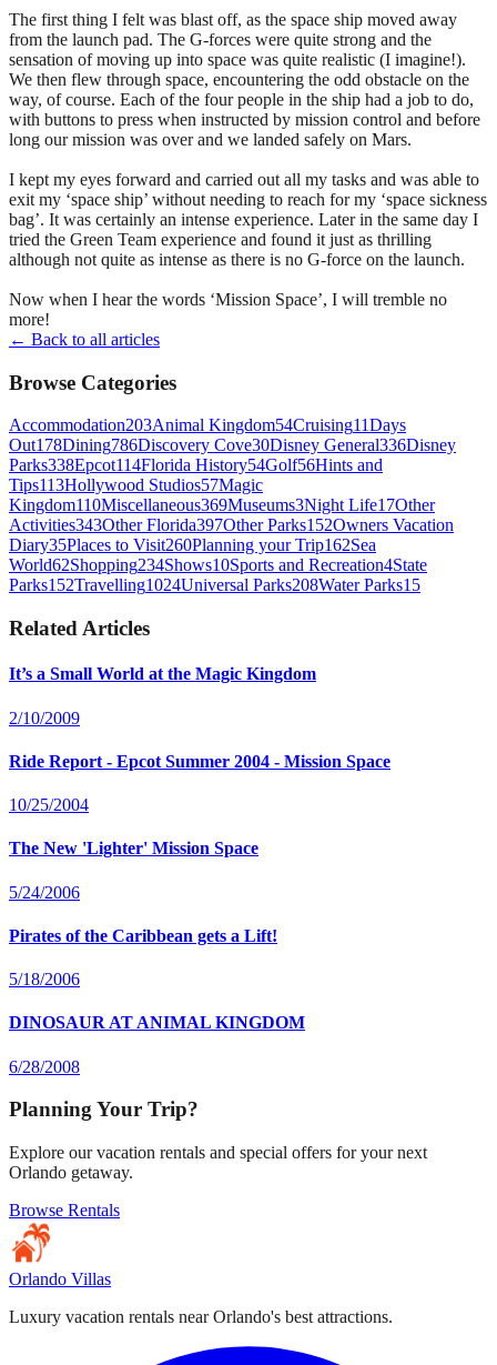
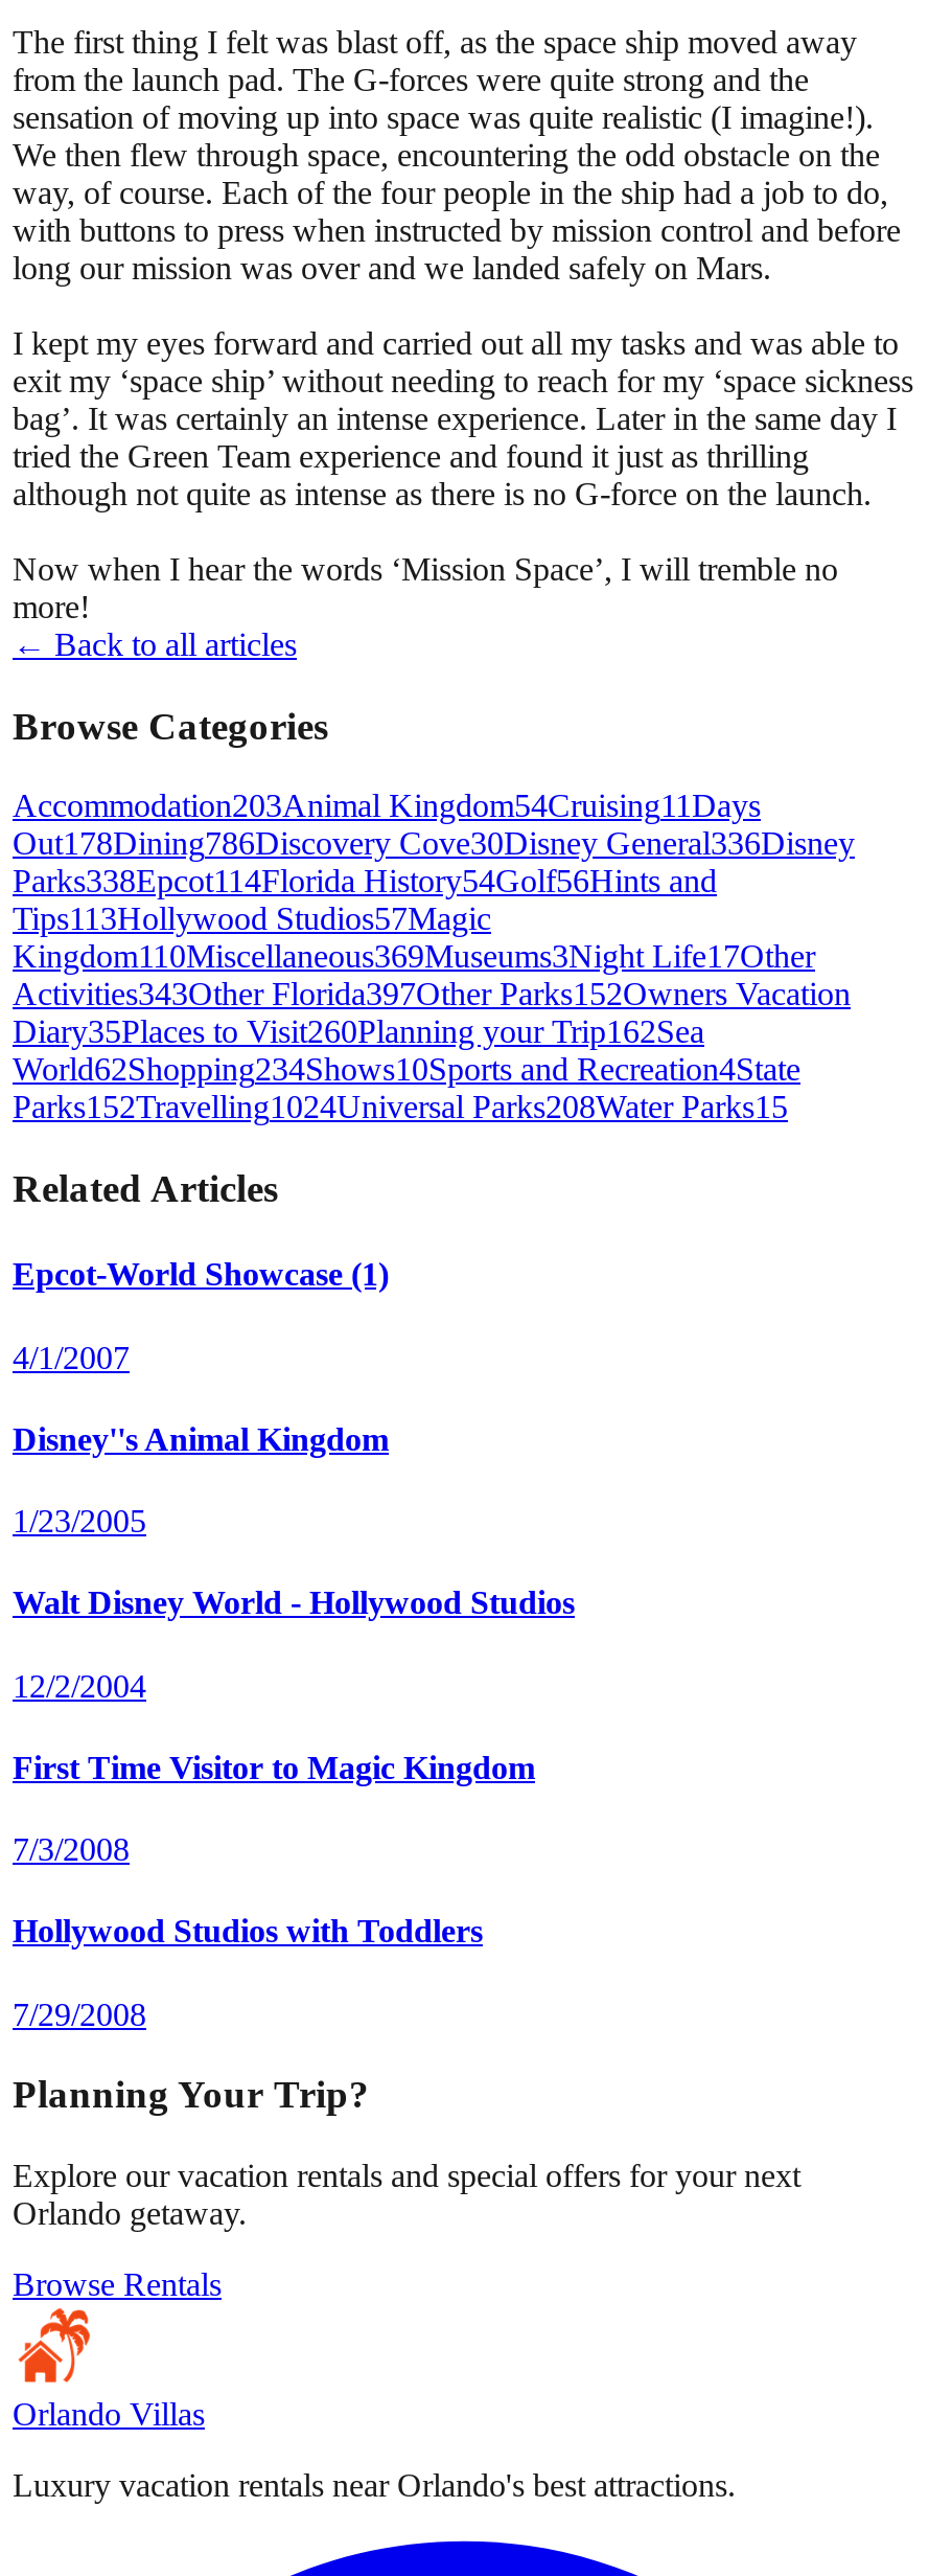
- It’s a Small World at the Magic Kingdom
+ Epcot-World Showcase (1)

- 2/10/2009
+ 4/1/2007

- Ride Report - Epcot Summer 2004 - Mission Space
+ Disney''s Animal Kingdom

- 10/25/2004
+ 1/23/2005

- The New 'Lighter' Mission Space
+ Walt Disney World - Hollywood Studios

- 5/24/2006
+ 12/2/2004

- Pirates of the Caribbean gets a Lift!
+ First Time Visitor to Magic Kingdom

- 5/18/2006
+ 7/3/2008

- DINOSAUR AT ANIMAL KINGDOM
+ Hollywood Studios with Toddlers

- 6/28/2008
+ 7/29/2008
